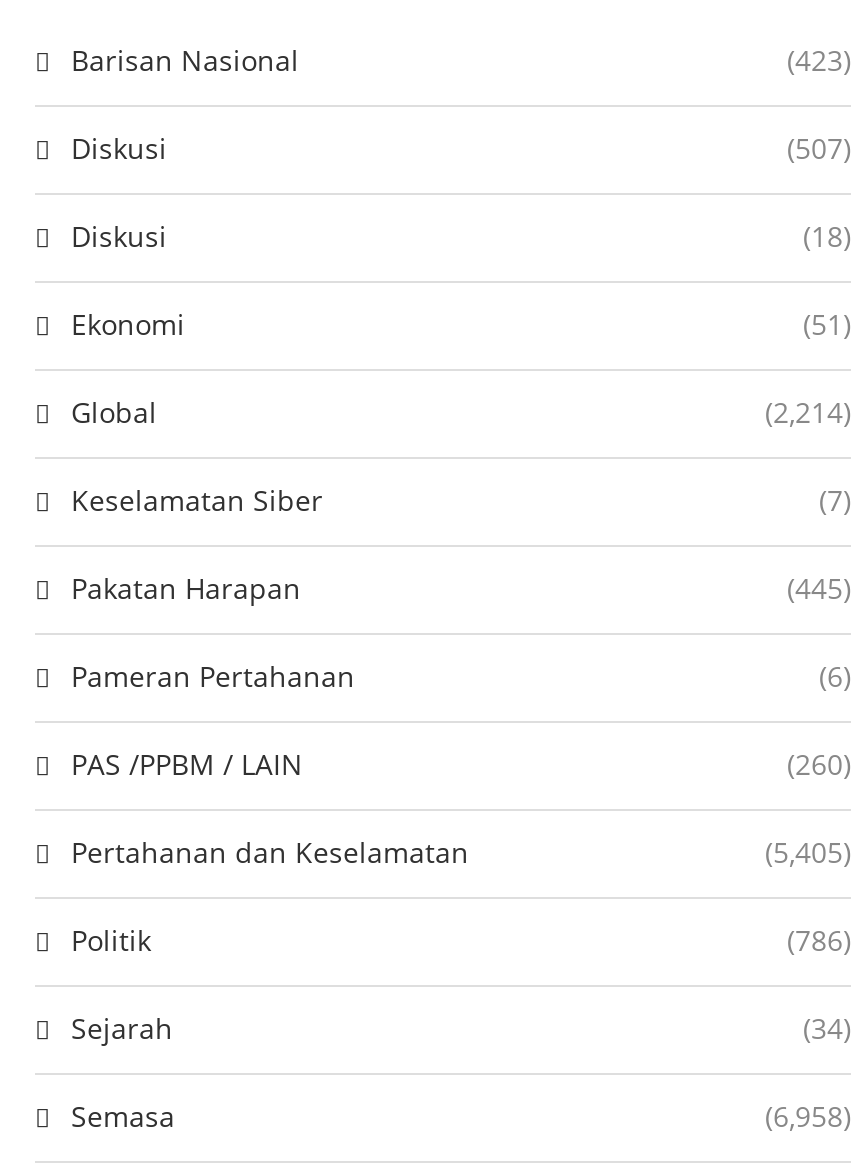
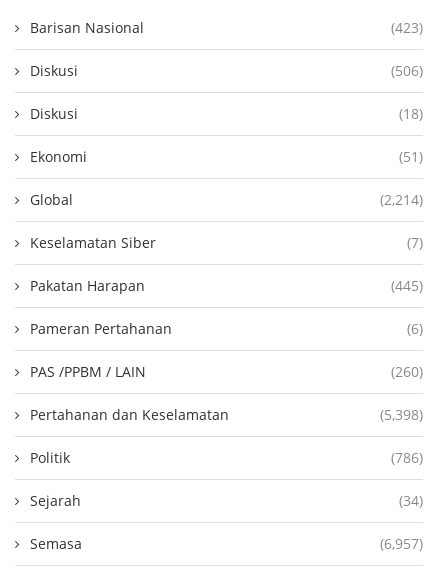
- (507)
+ (506)

- (5,405)
+ (5,398)

- (6,958)
+ (6,957)
